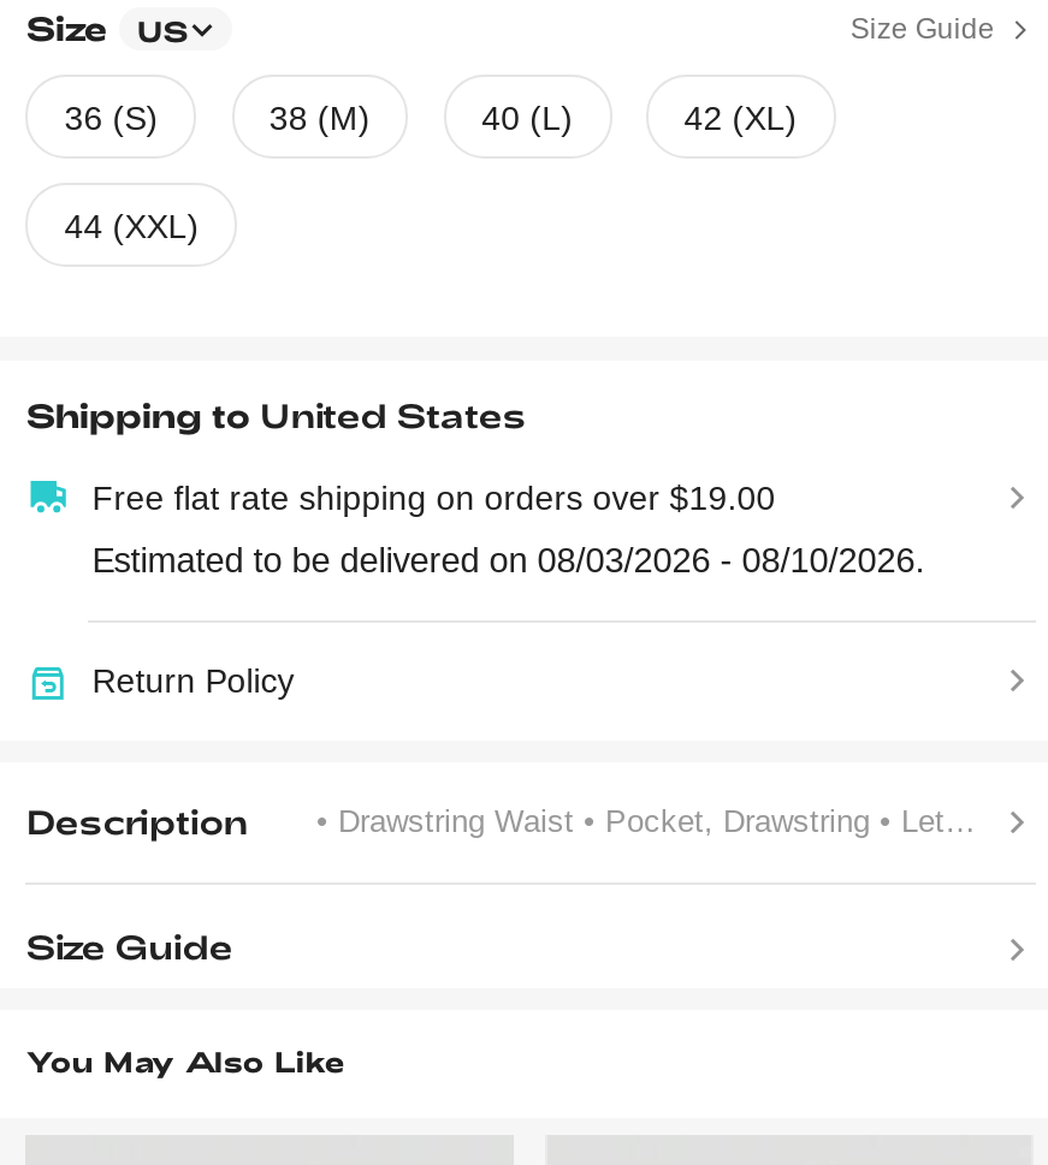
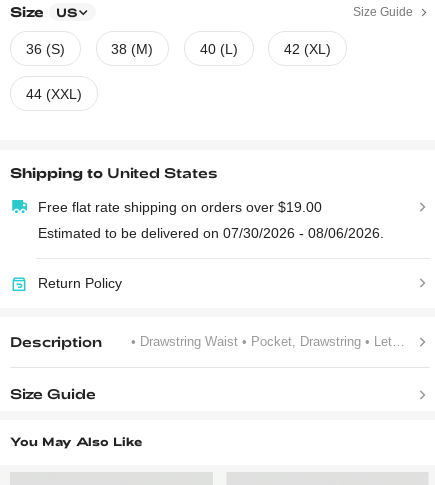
- Estimated to be delivered on 08/03/2026 - 08/10/2026.
+ Estimated to be delivered on 07/30/2026 - 08/06/2026.
